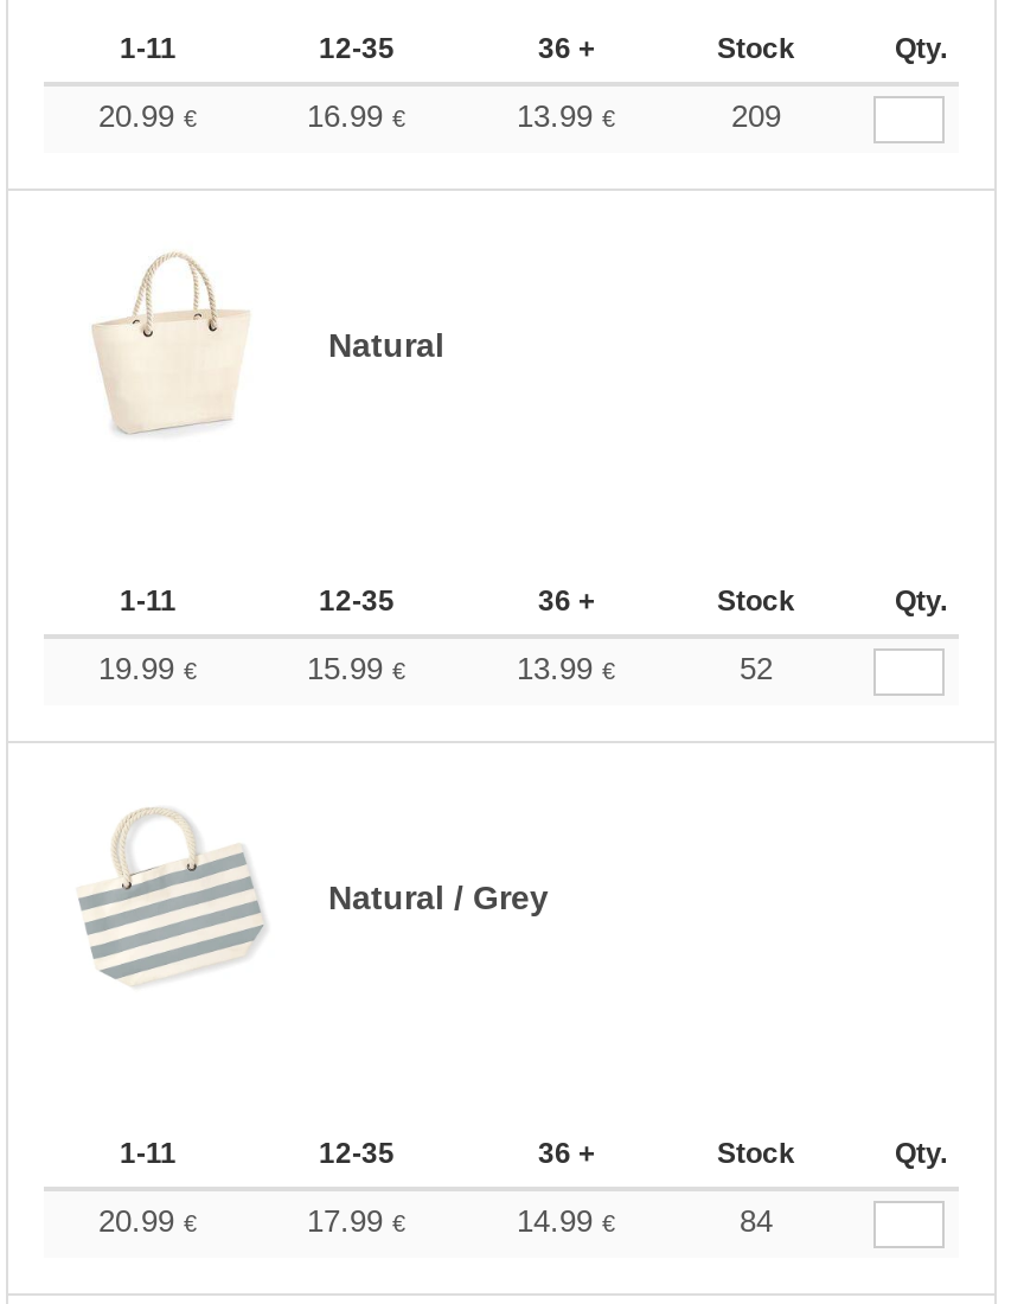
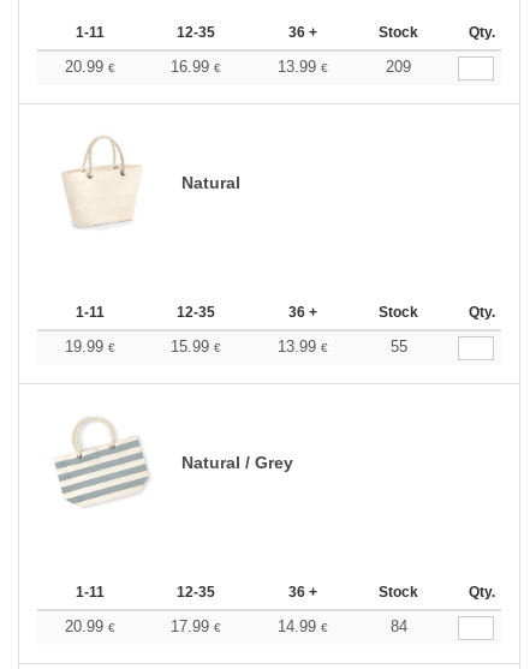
- 52
+ 55
